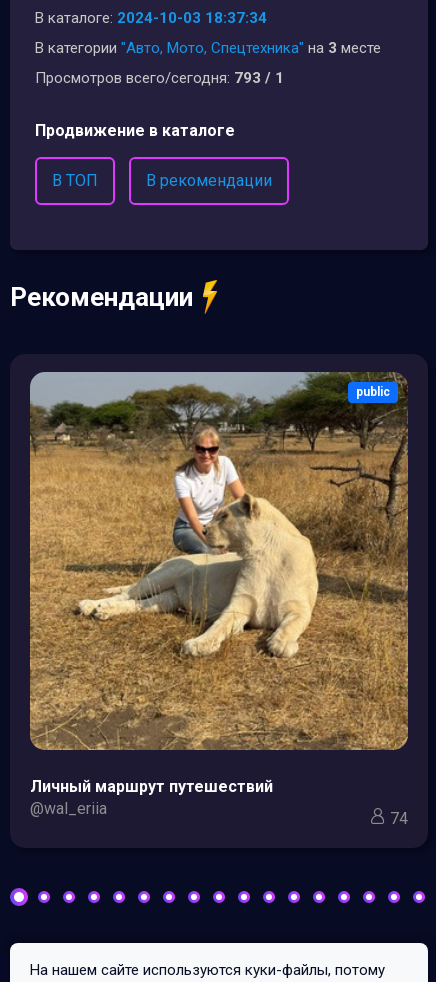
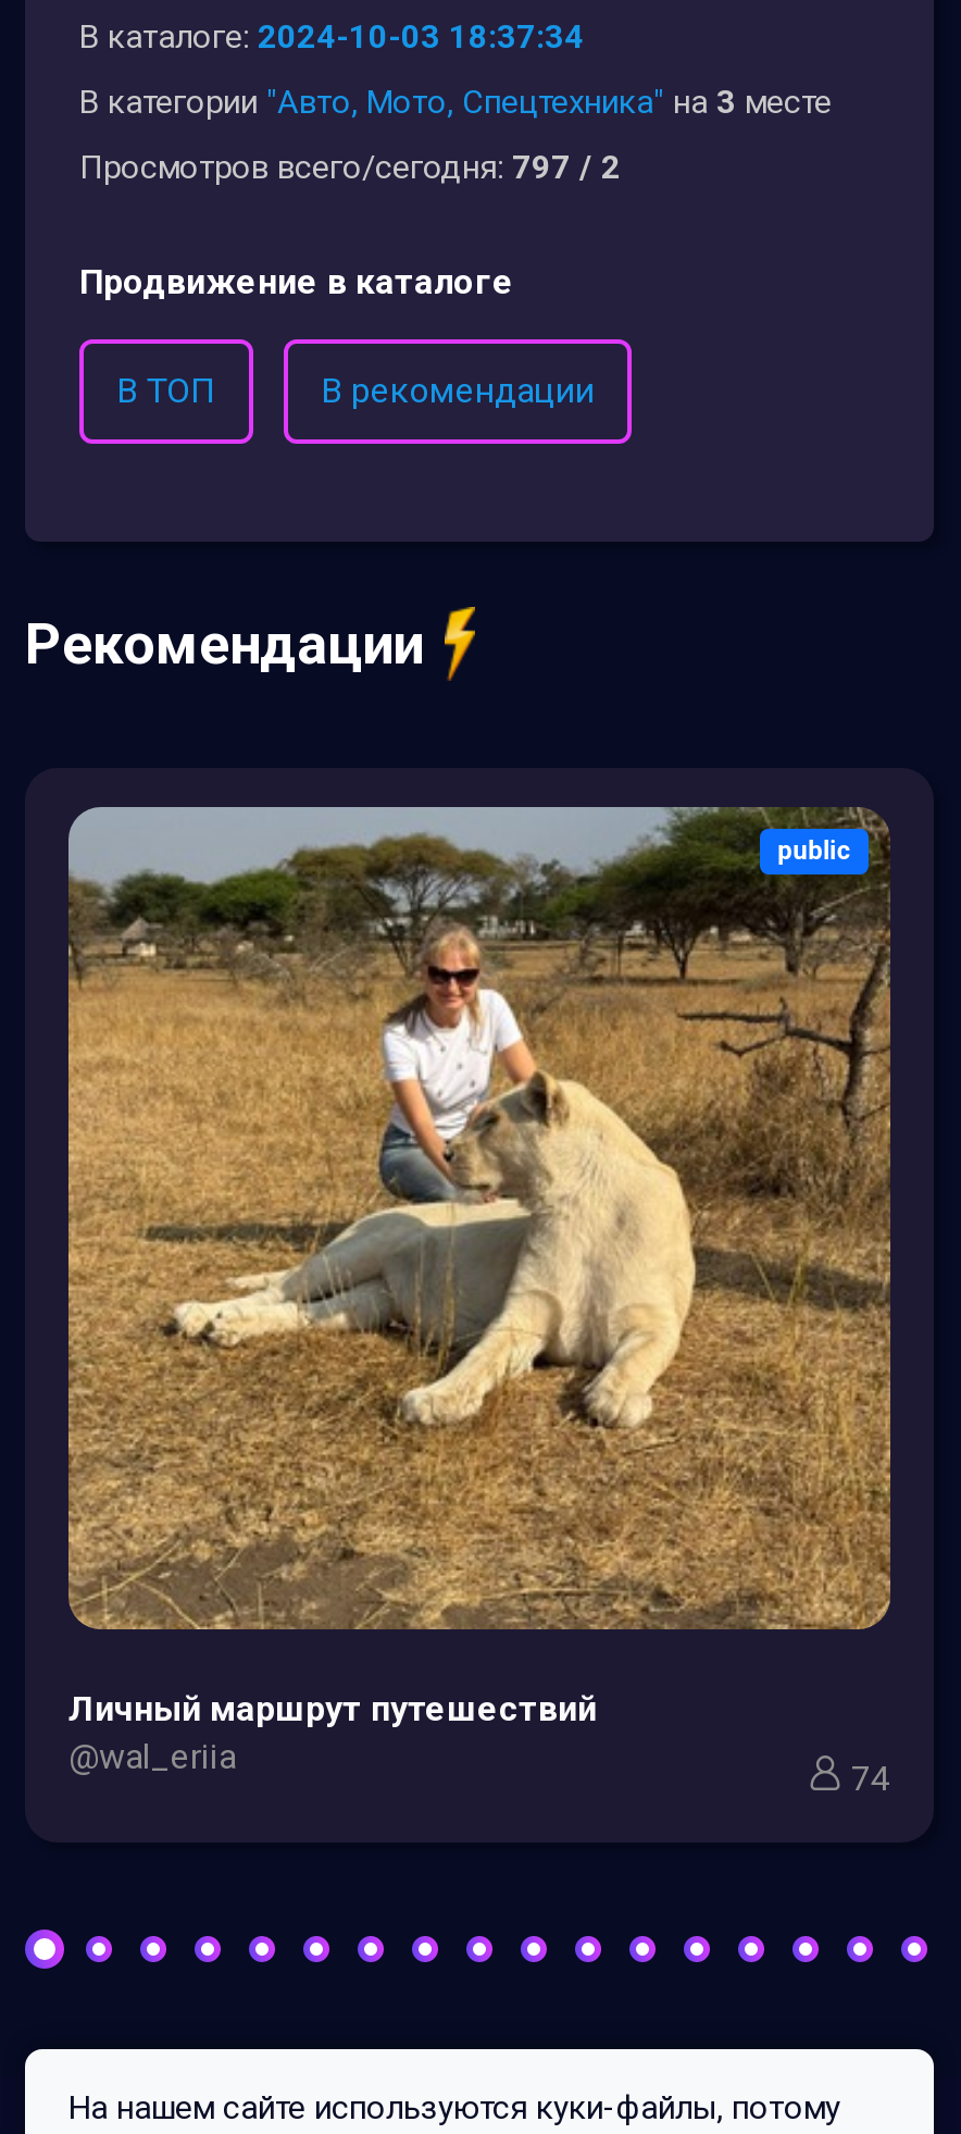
- Просмотров всего/сегодня: 793 / 1
+ Просмотров всего/сегодня: 797 / 2
